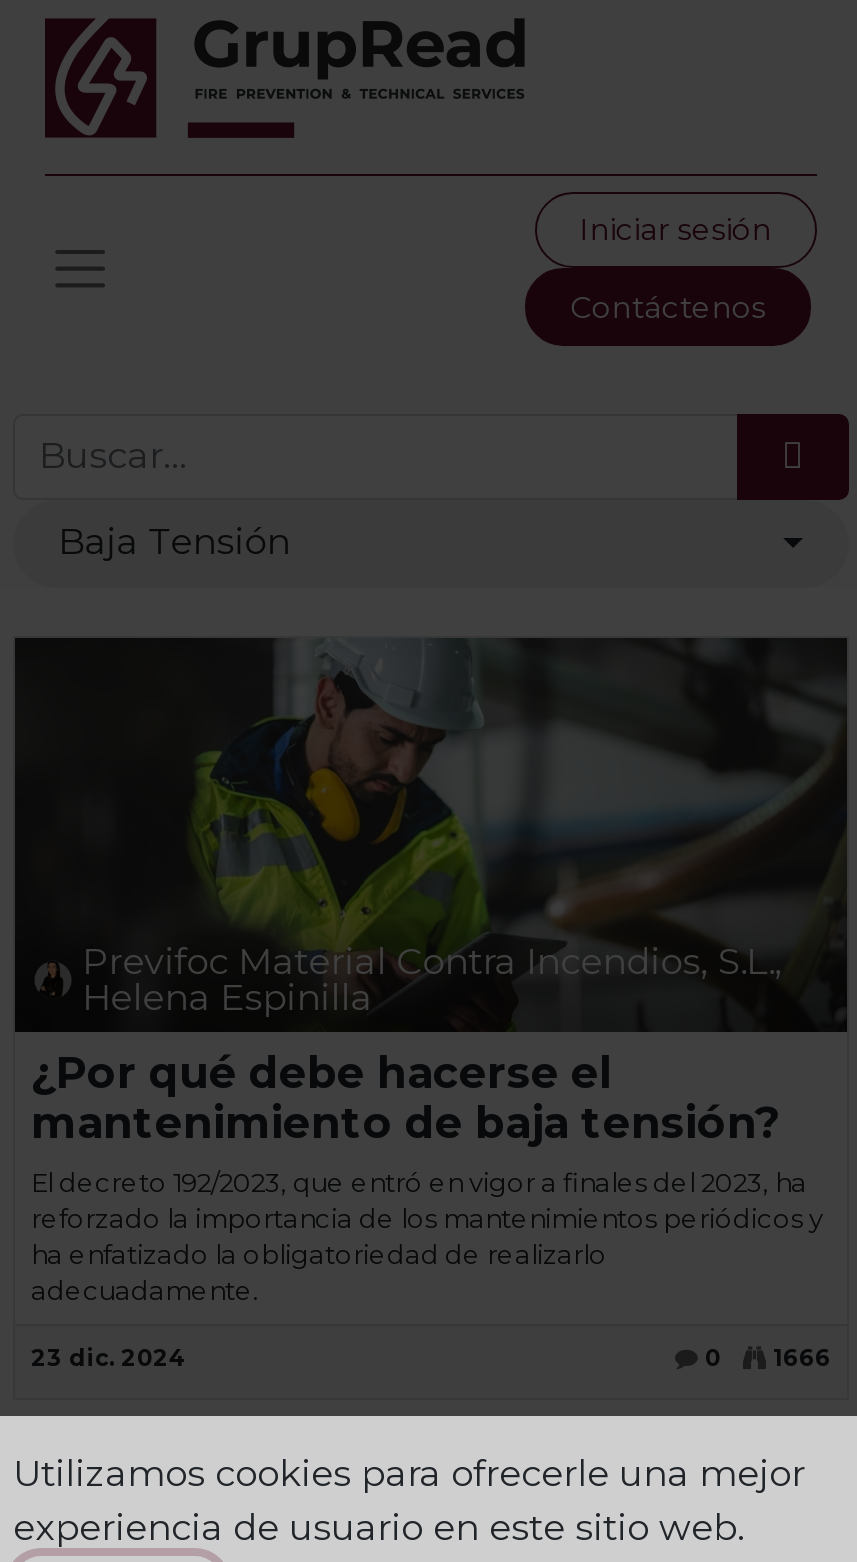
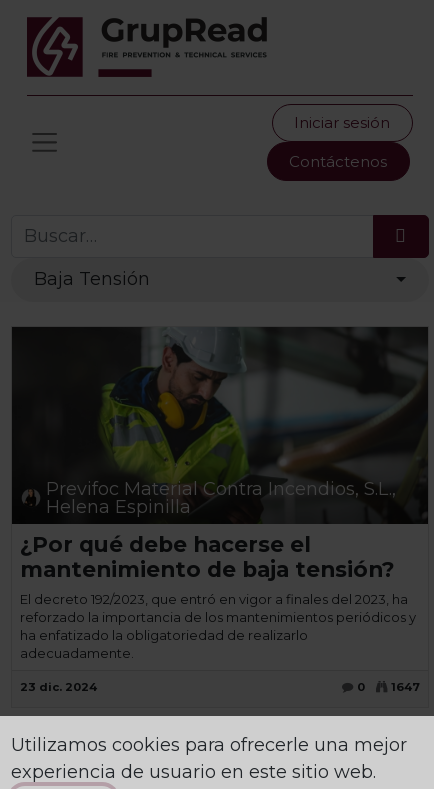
- 0 1666
+ 0 1647
